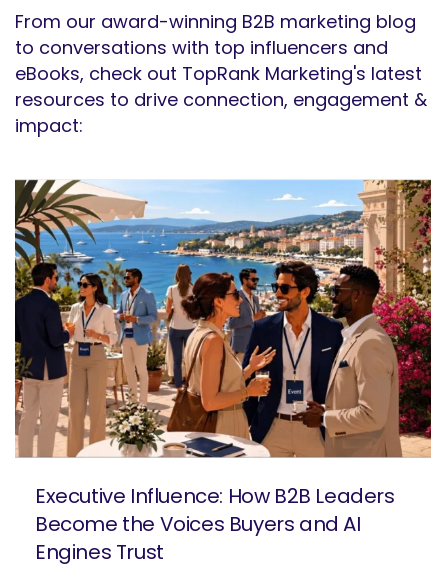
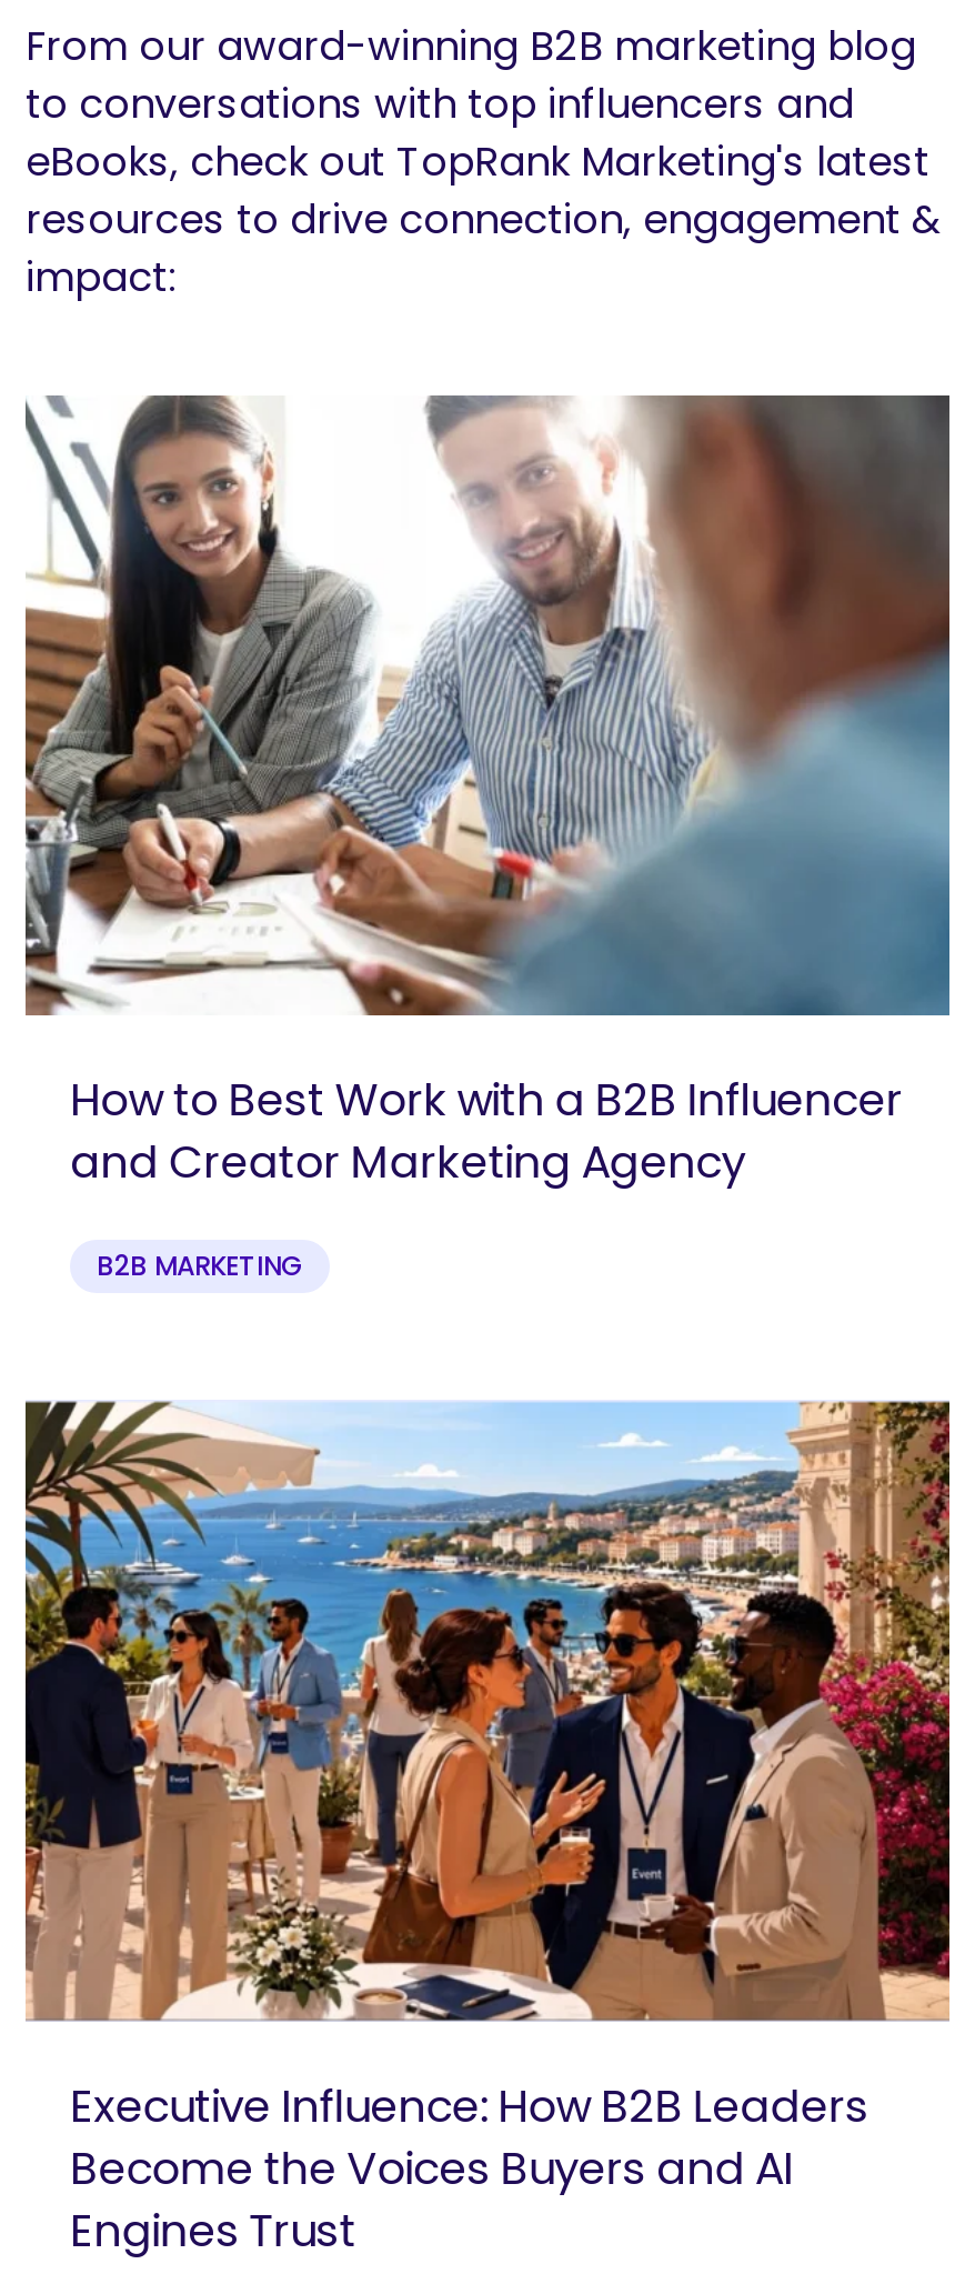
+ [image]
+ How to Best Work with a B2B Influencer
+ and Creator Marketing Agency
+ B2B MARKETING
